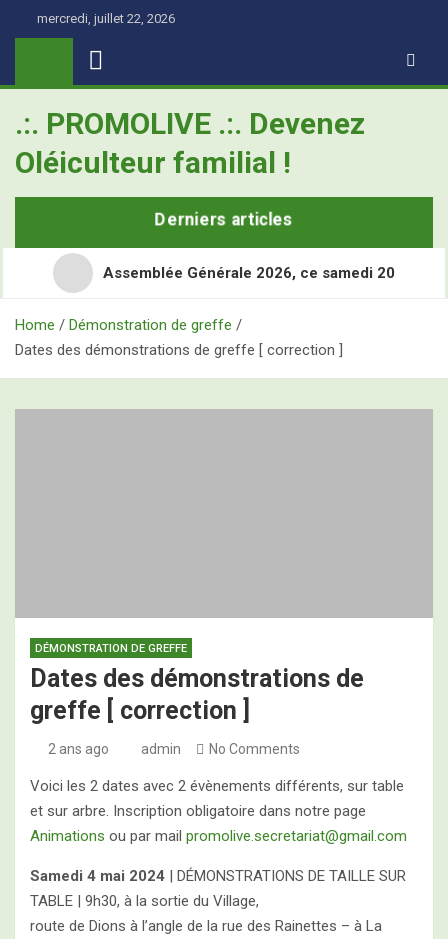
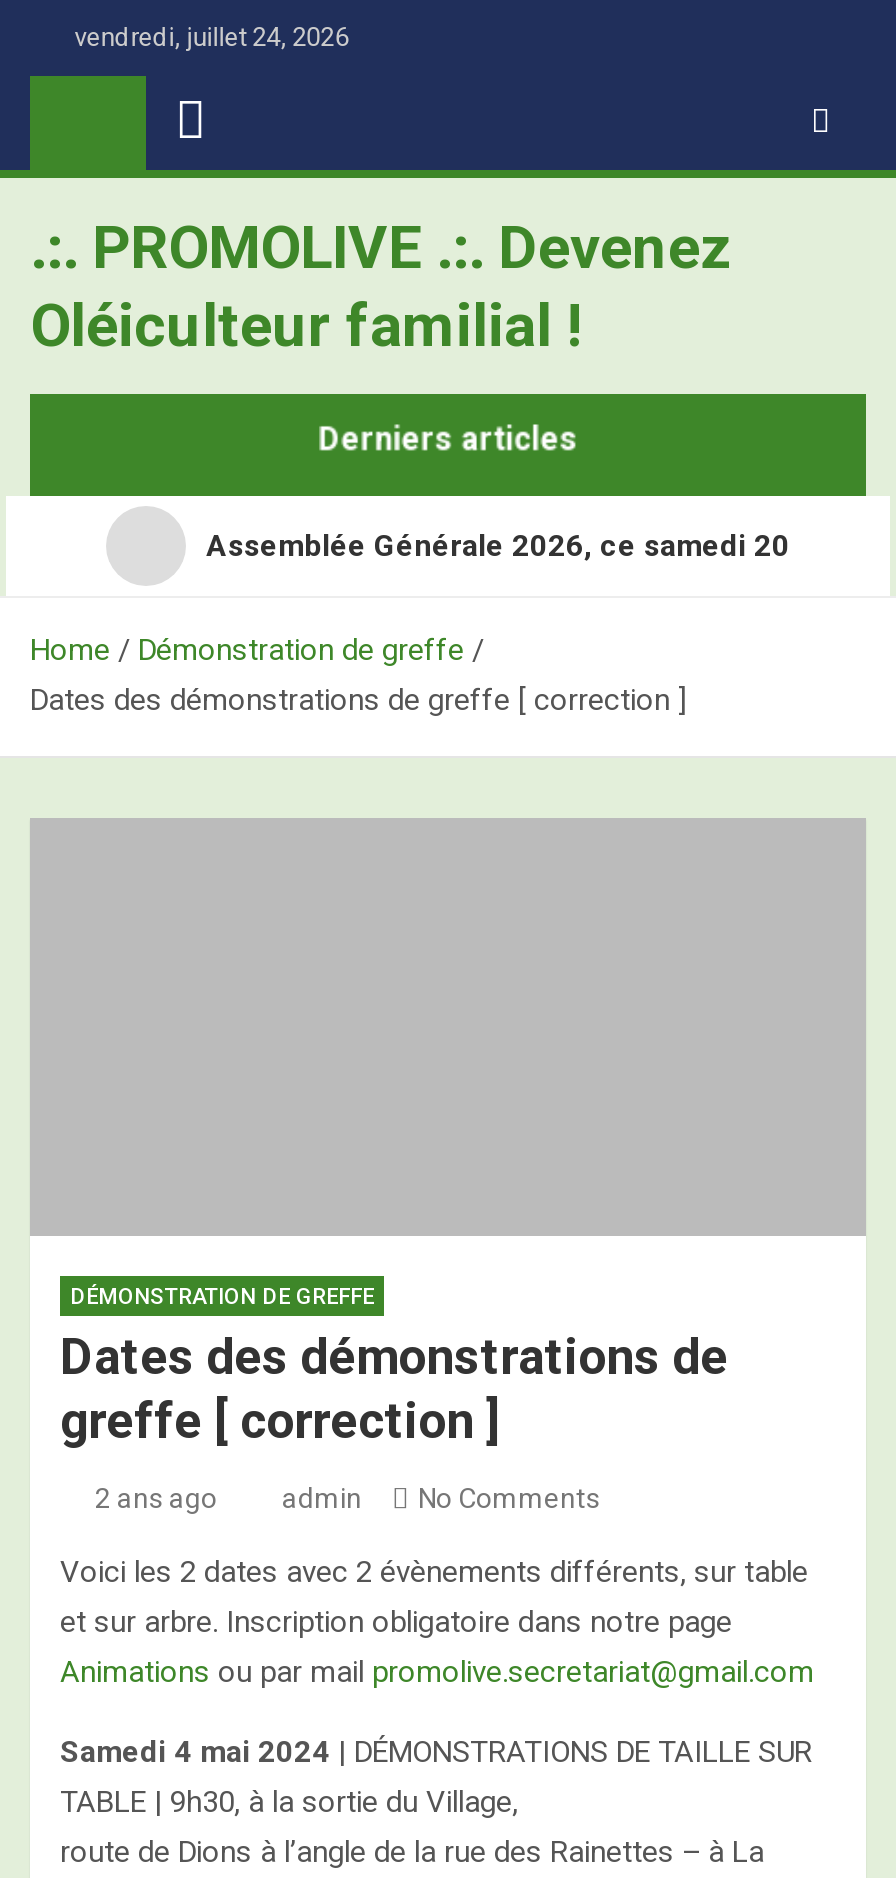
- mercredi, juillet 22, 2026
+ vendredi, juillet 24, 2026
